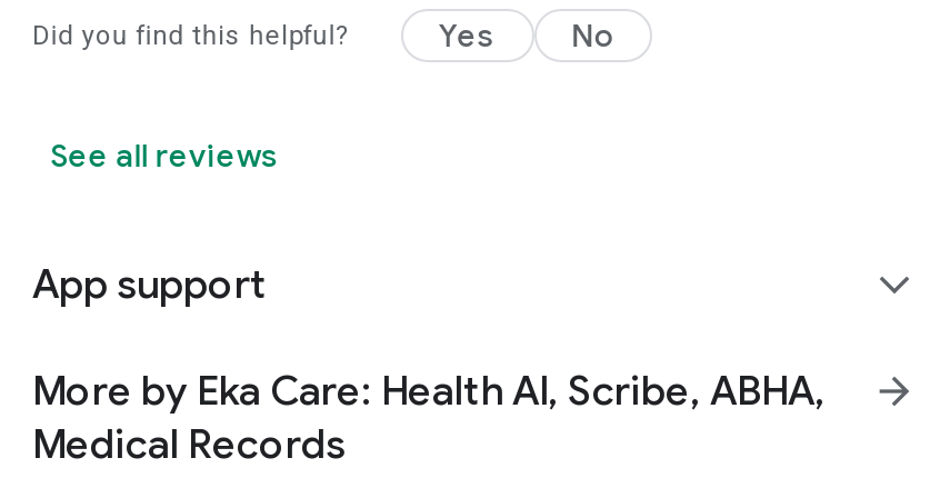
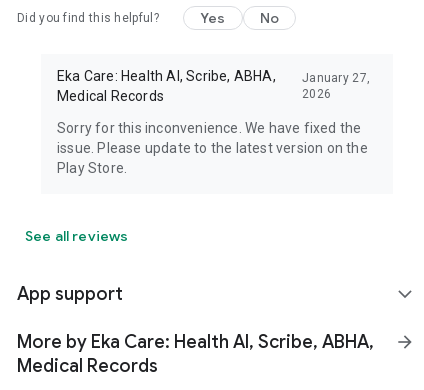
+ Eka Care: Health AI, Scribe, ABHA,
+ Medical Records

+ January 27,
+ 2026
+ Sorry for this inconvenience. We have fixed the
+ issue. Please update to the latest version on the
+ Play Store.
